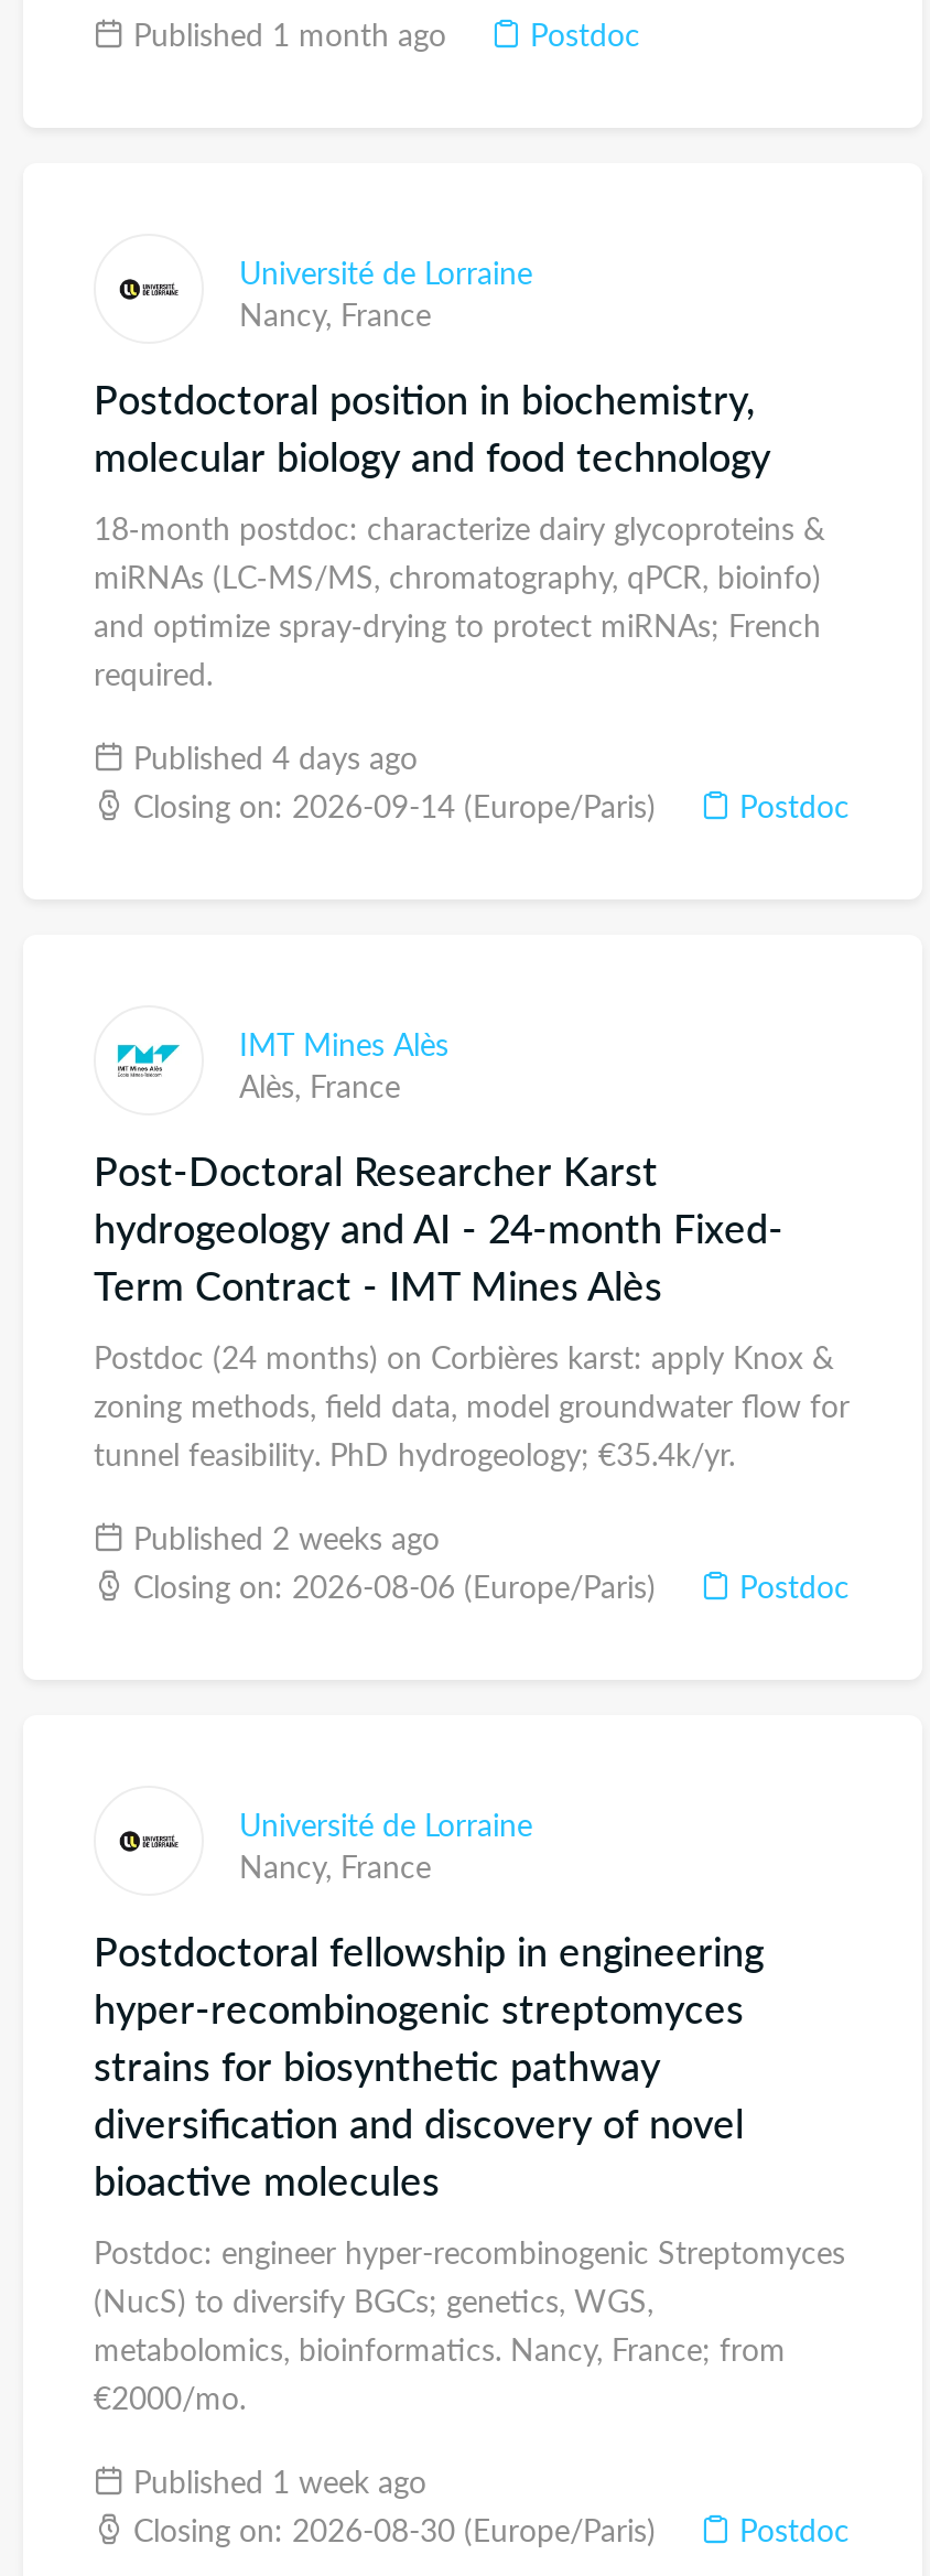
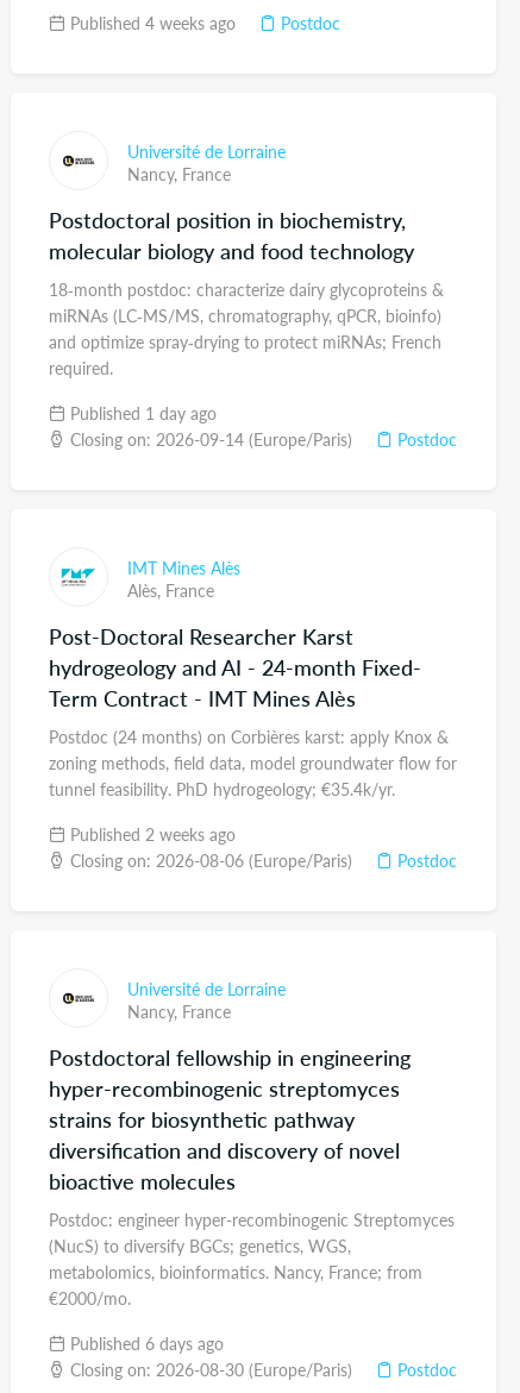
- Published 1 month ago
+ Published 4 weeks ago

- Published 4 days ago
+ Published 1 day ago

- Published 1 week ago
+ Published 6 days ago
